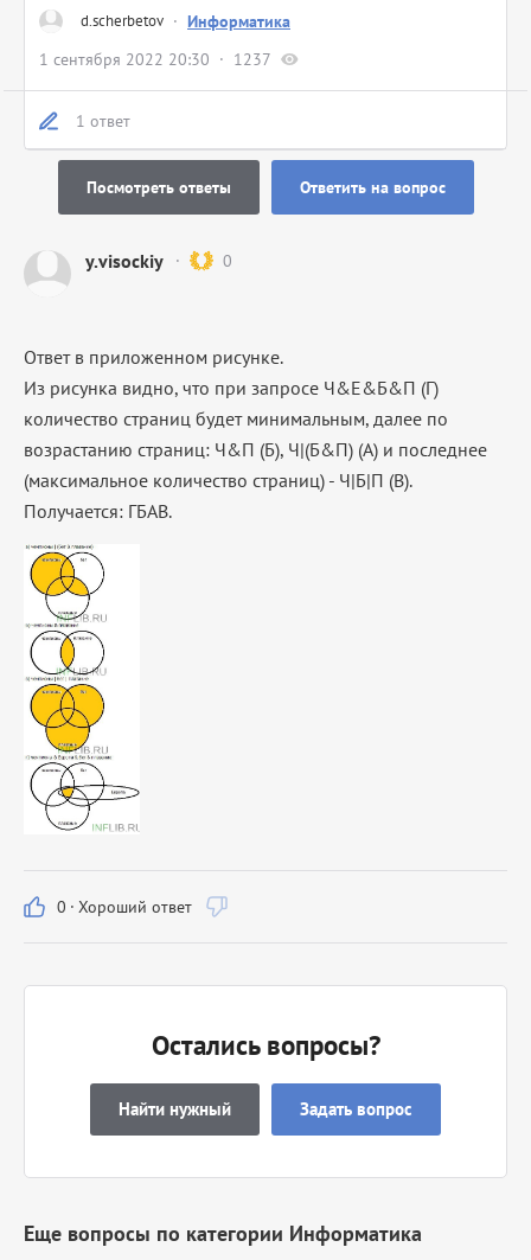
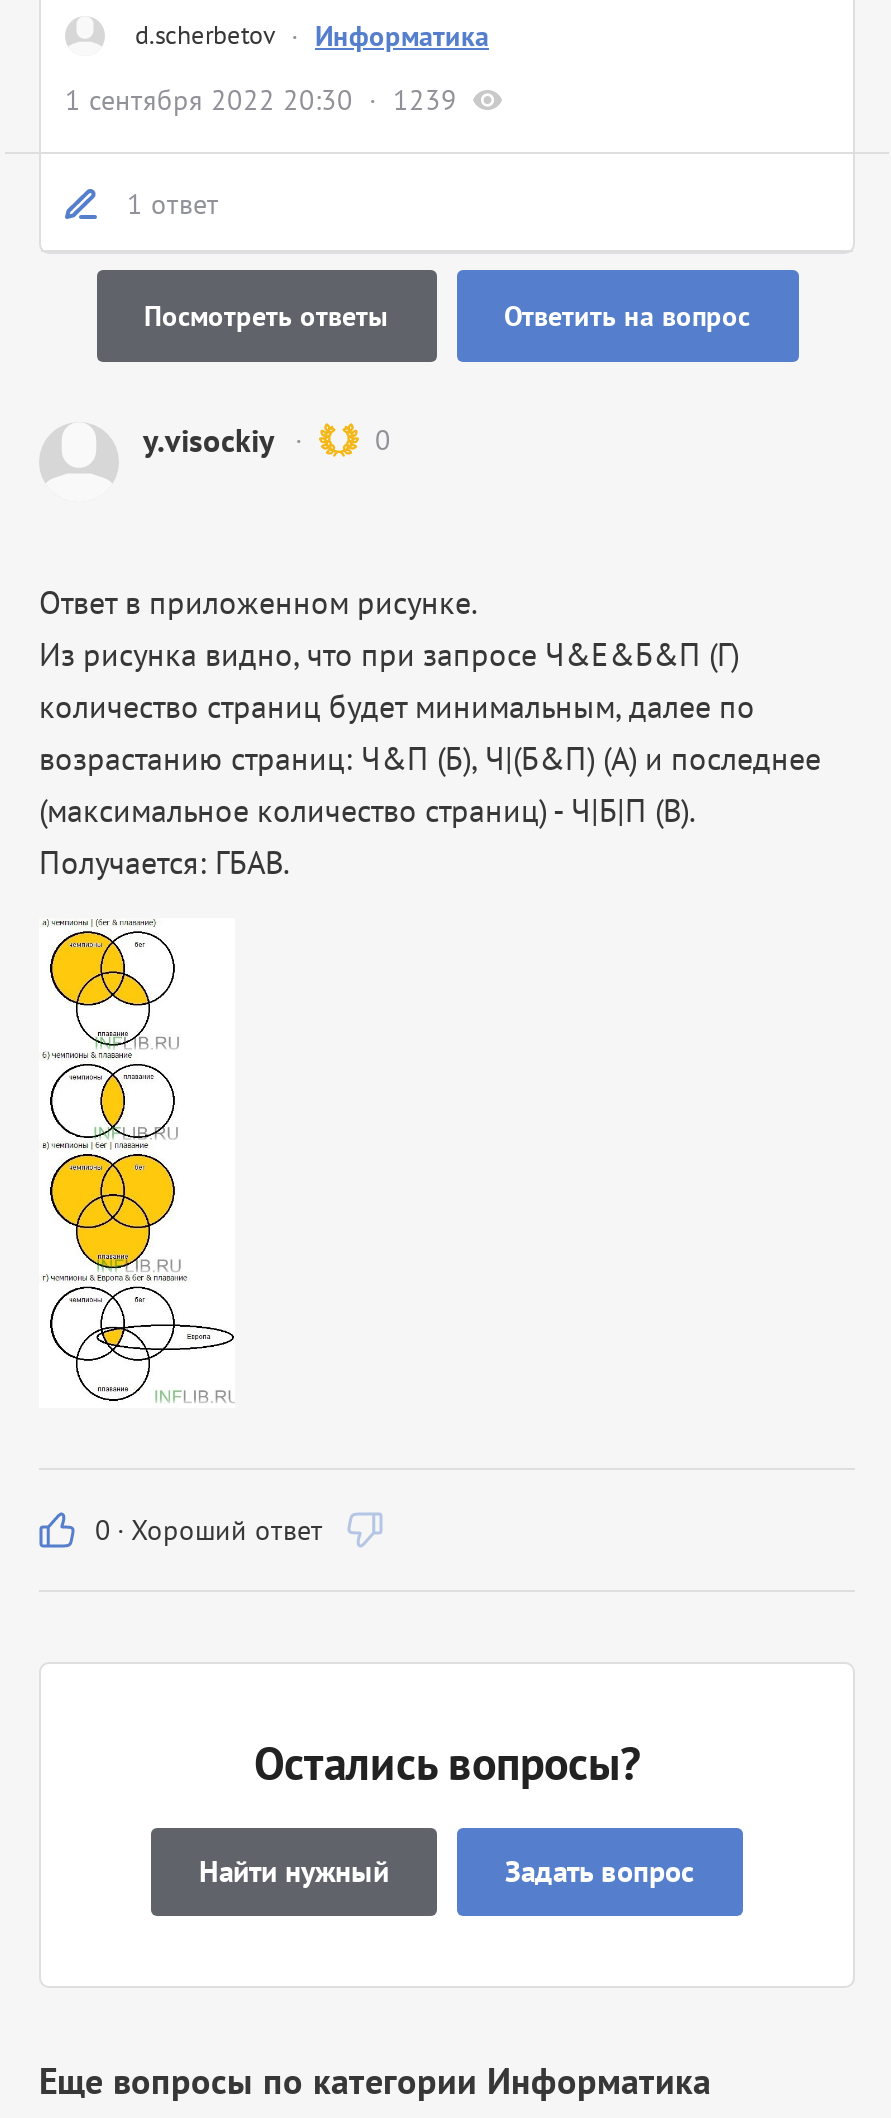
- 1 сентября 2022 20:30 1237
+ 1 сентября 2022 20:30 1239
